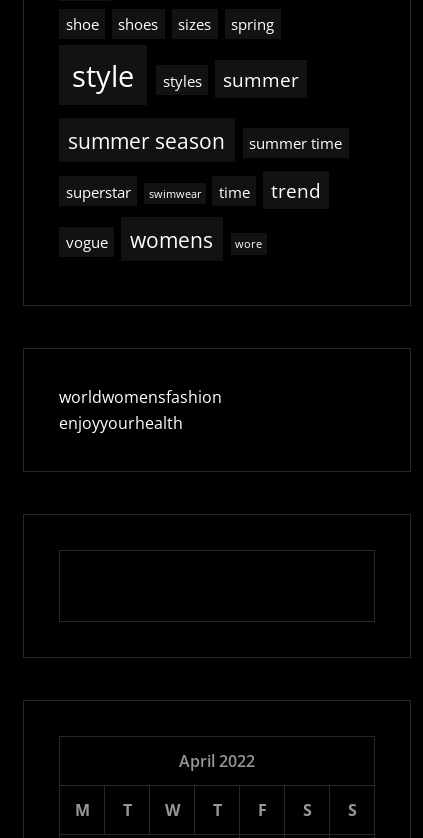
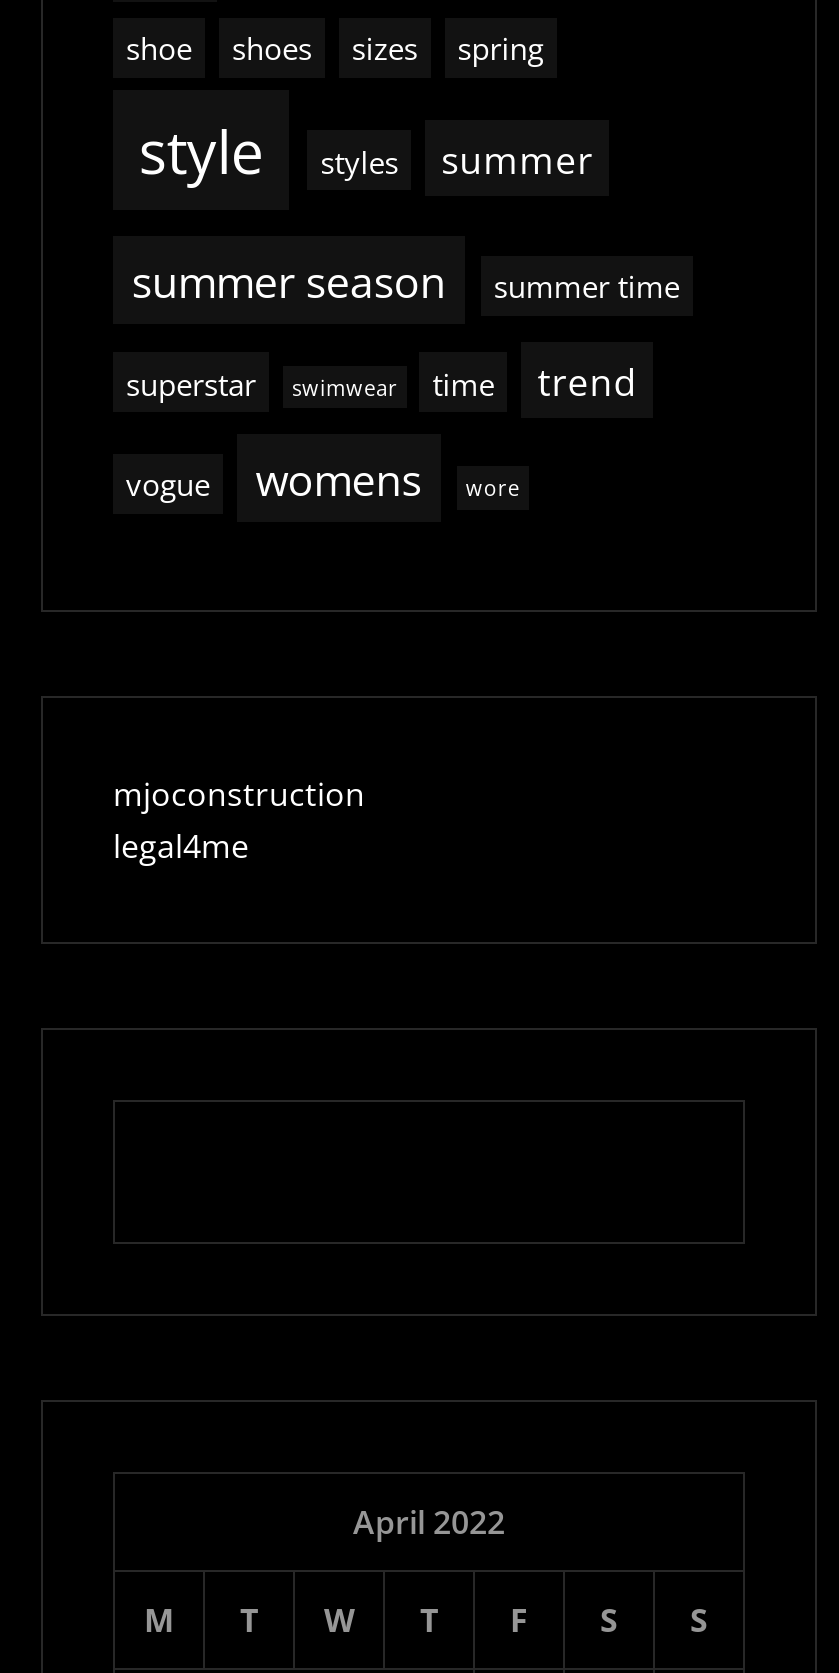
- worldwomensfashion
- enjoyyourhealth
+ mjoconstruction
+ legal4me
